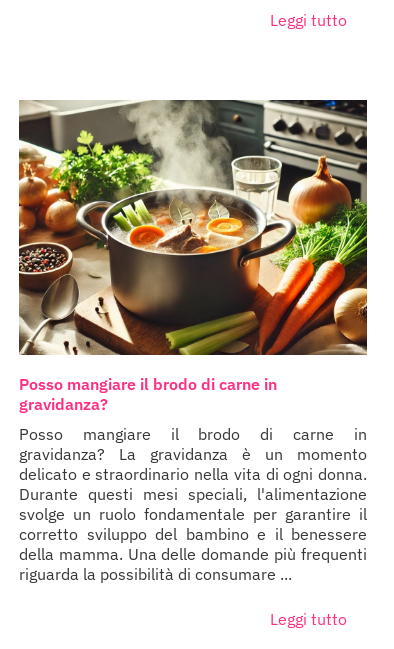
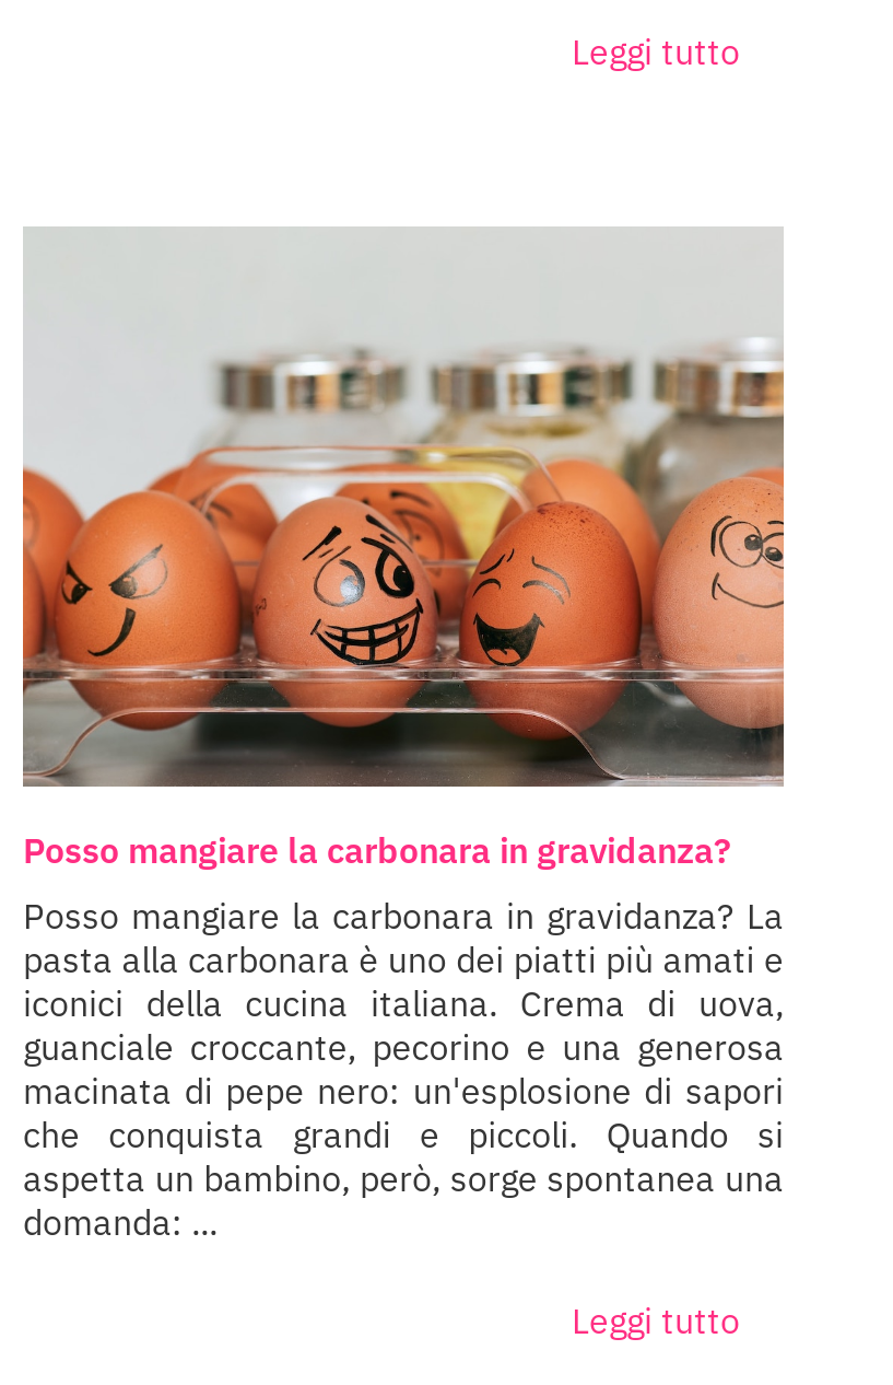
- [image]
- Posso mangiare il brodo di carne in
- gravidanza?
+ [image]
+ Posso mangiare la carbonara in gravidanza?

- Posso mangiare il brodo di carne in
- gravidanza? La gravidanza è un momento
- delicato e straordinario nella vita di ogni donna.
- Durante questi mesi speciali, l'alimentazione
- svolge un ruolo fondamentale per garantire il
- corretto sviluppo del bambino e il benessere
- della mamma. Una delle domande più frequenti
- riguarda la possibilità di consumare ...
+ Posso mangiare la carbonara in gravidanza? La
+ pasta alla carbonara è uno dei piatti più amati e
+ iconici della cucina italiana. Crema di uova,
+ guanciale croccante, pecorino e una generosa
+ macinata di pepe nero: un'esplosione di sapori
+ che conquista grandi e piccoli. Quando si
+ aspetta un bambino, però, sorge spontanea una
+ domanda: ...
